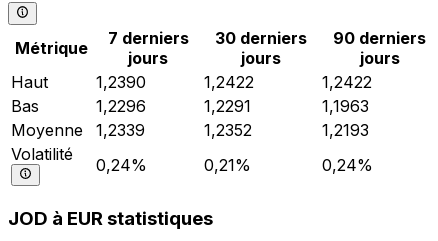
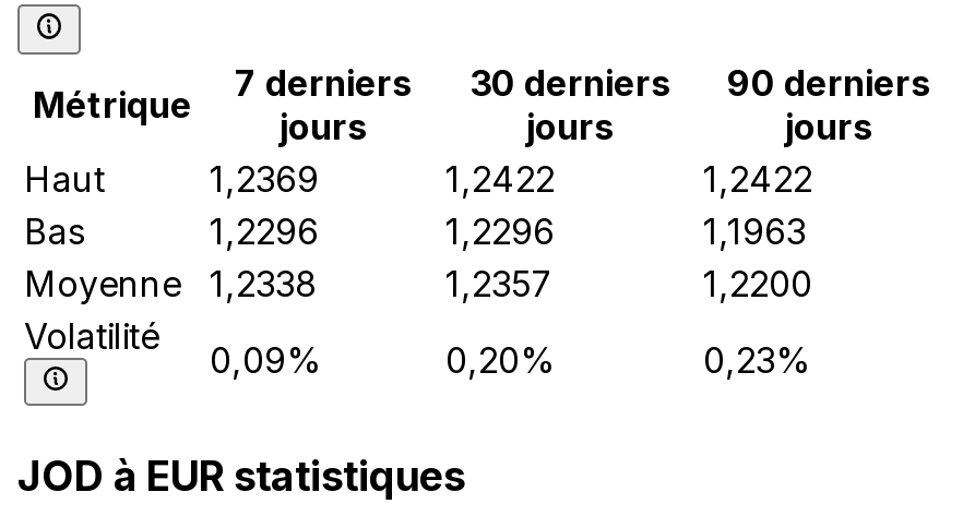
- 1,2390
+ 1,2369

- 1,2291
+ 1,2296

- Moyenne 1,2339
+ Moyenne 1,2338

- 1,2352
+ 1,2357

- 1,2193
+ 1,2200

- 0,24%
+ 0,09%

- 0,21%
+ 0,20%

- 0,24%
+ 0,23%
